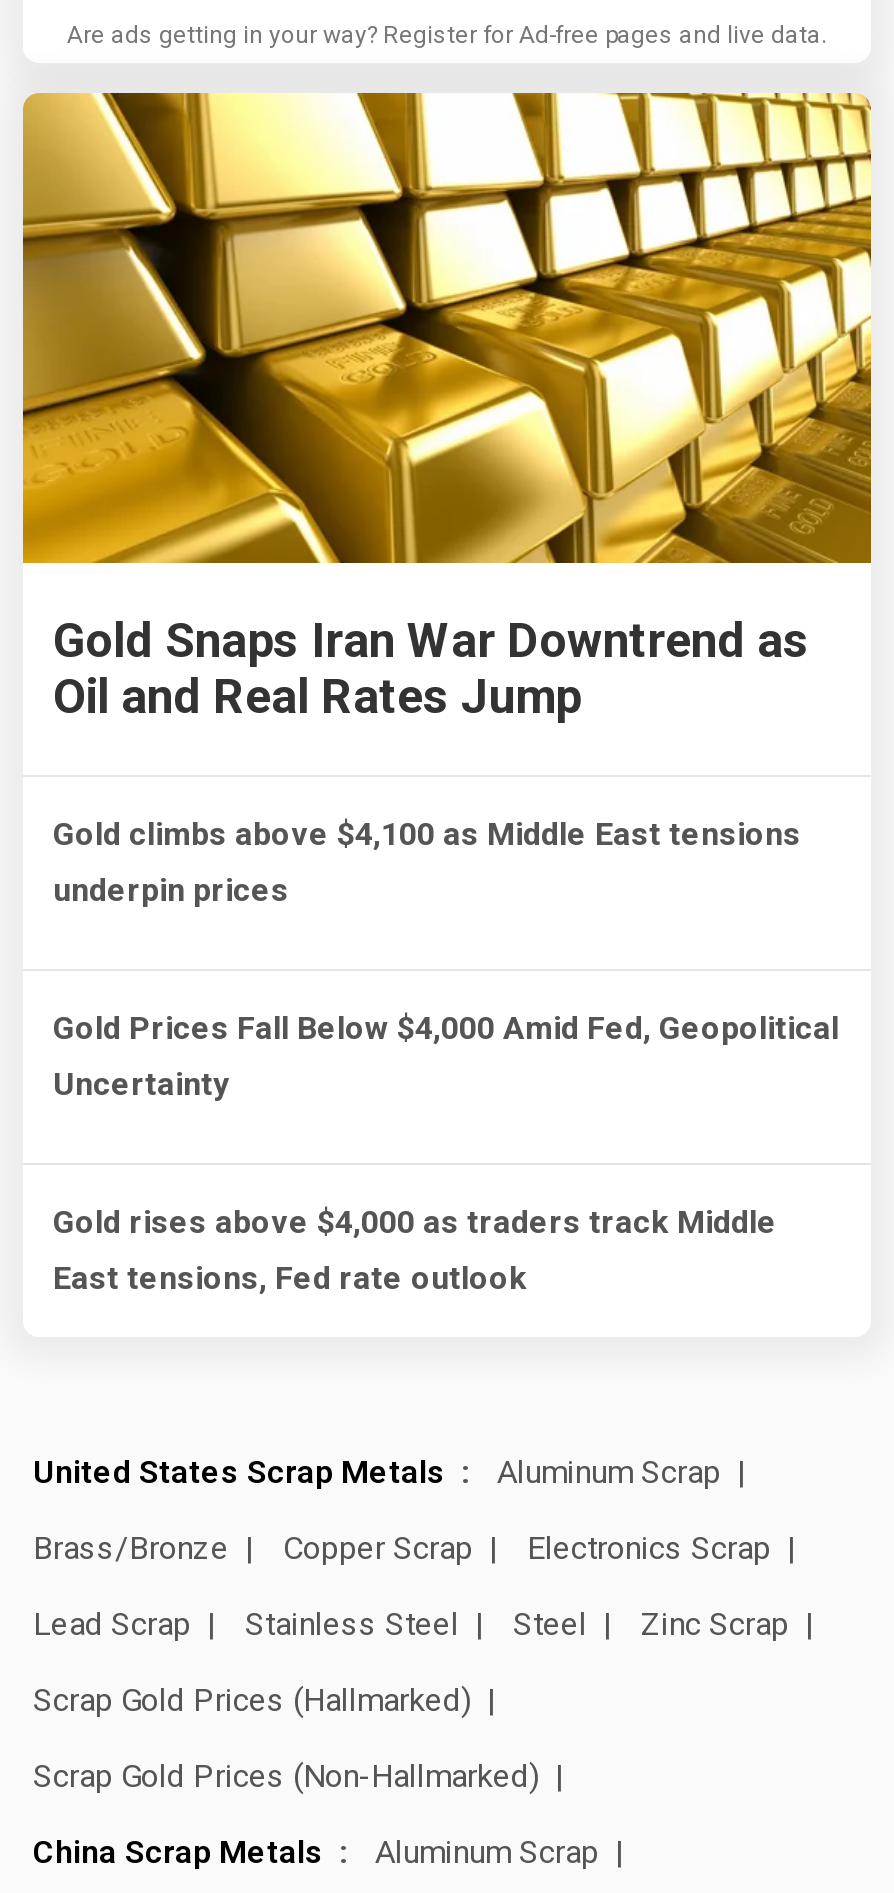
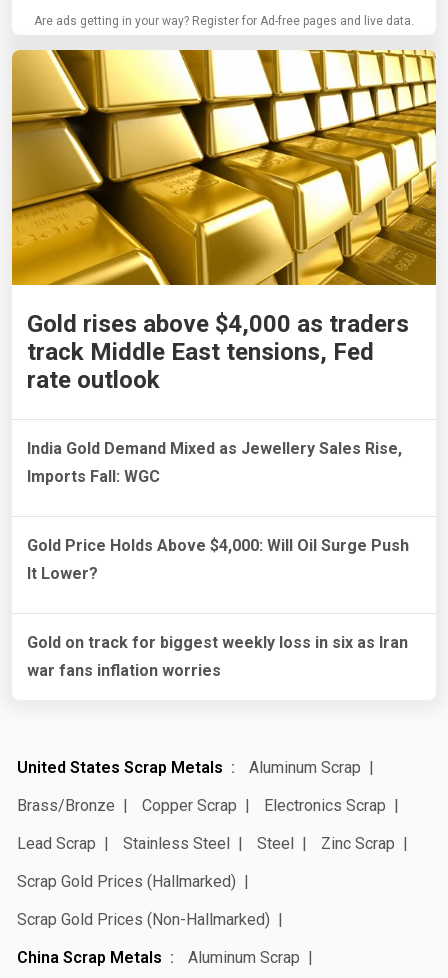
- Gold Snaps Iran War Downtrend as
- Oil and Real Rates Jump
+ Gold rises above $4,000 as traders
+ track Middle East tensions, Fed
+ rate outlook

- Gold climbs above $4,100 as Middle East tensions
+ India Gold Demand Mixed as Jewellery Sales Rise,

- underpin prices
+ Imports Fall: WGC

- Gold Prices Fall Below $4,000 Amid Fed, Geopolitical
+ Gold Price Holds Above $4,000: Will Oil Surge Push

- Uncertainty
+ It Lower?

- Gold rises above $4,000 as traders track Middle
+ Gold on track for biggest weekly loss in six as Iran

- East tensions, Fed rate outlook
+ war fans inflation worries
